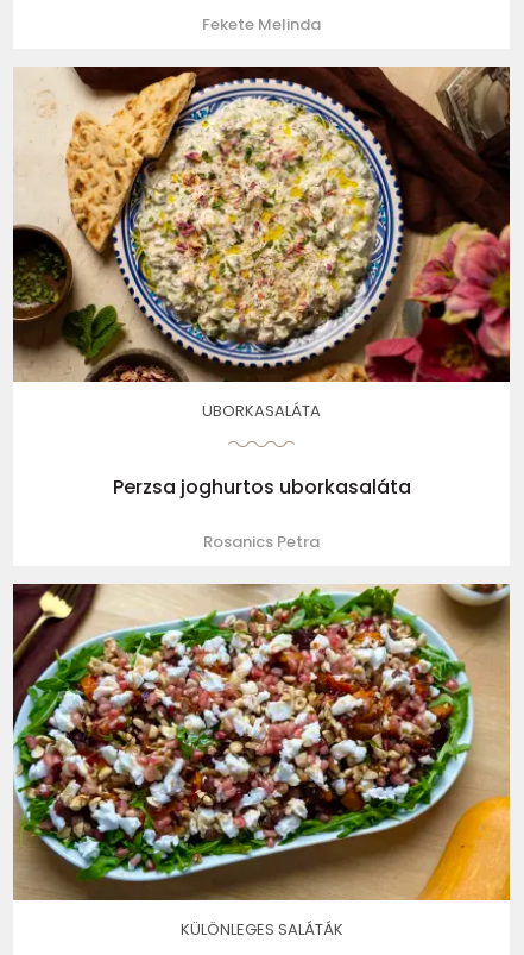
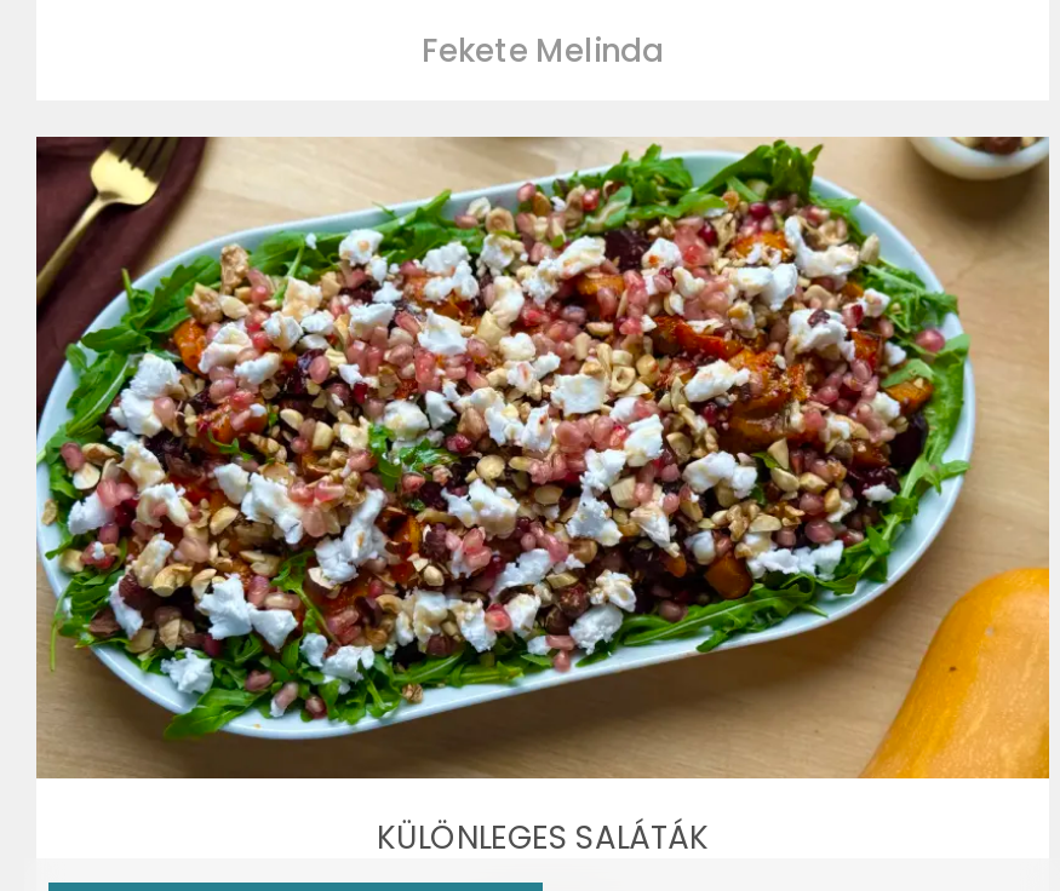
- [image]
- UBORKASALÁTA
- Perzsa joghurtos uborkasaláta
- Rosanics Petra
